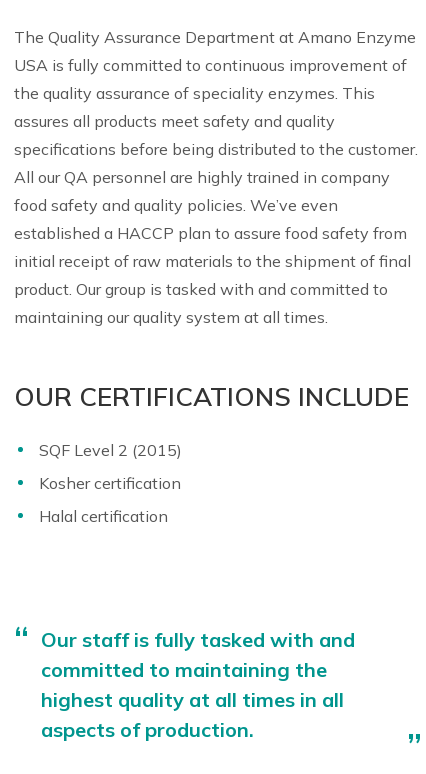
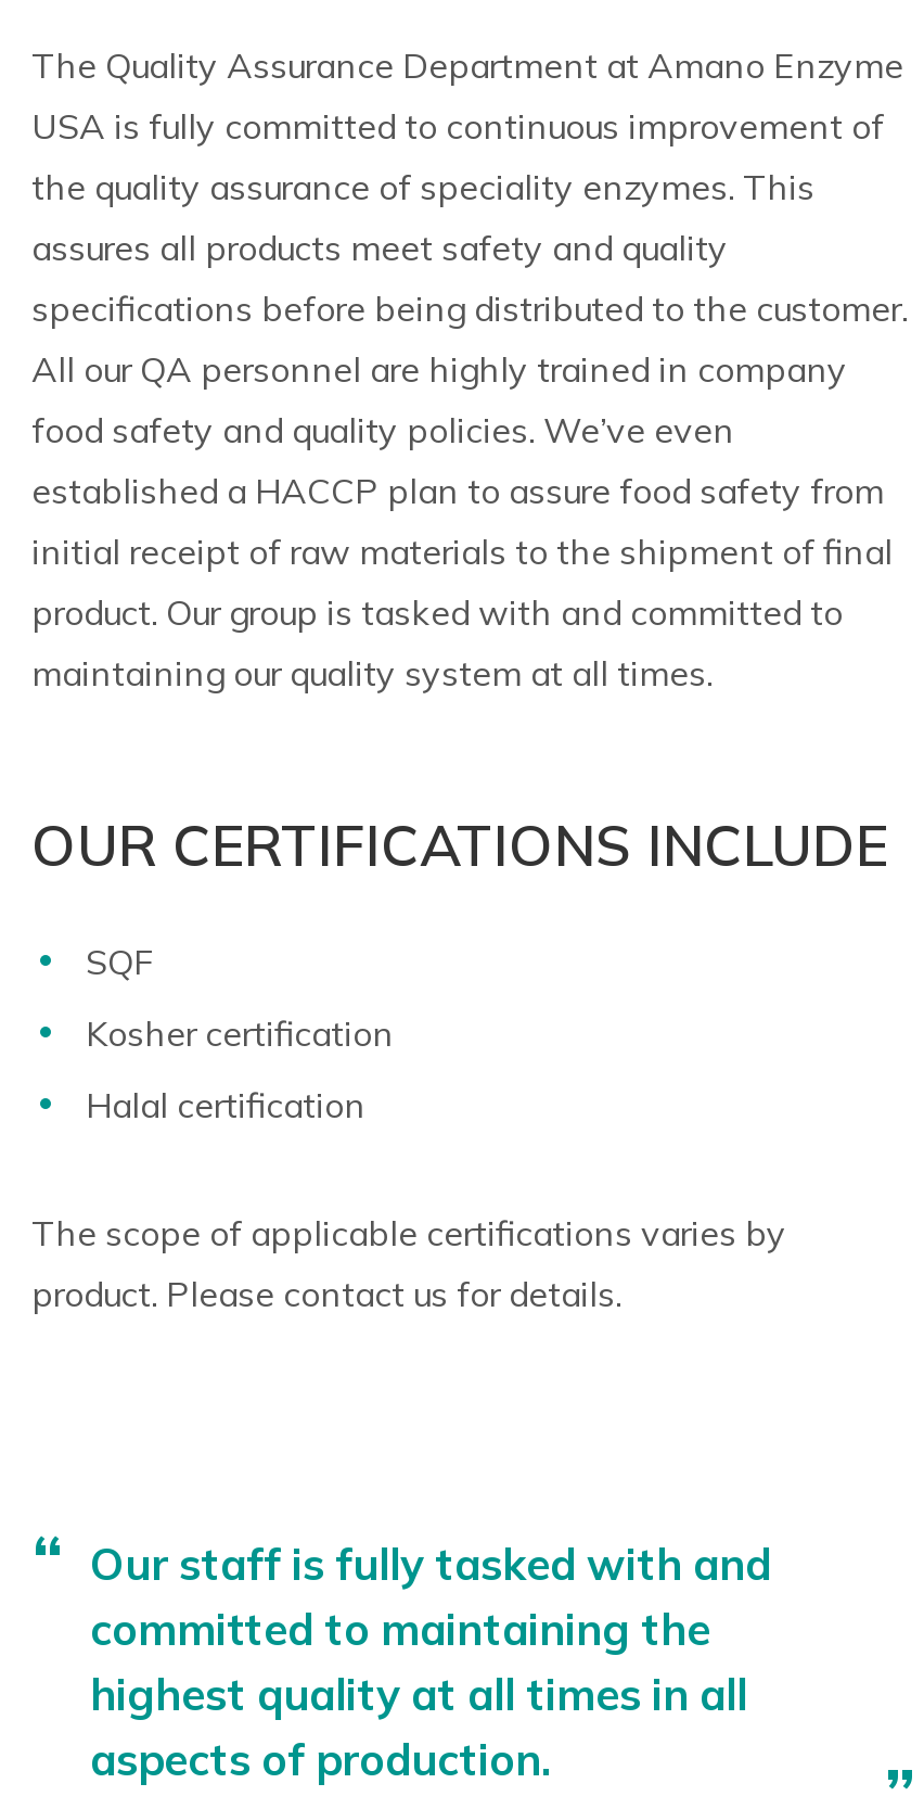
- SQF Level 2 (2015)
+ SQF

+ The scope of applicable certifications varies by
+ product. Please contact us for details.
